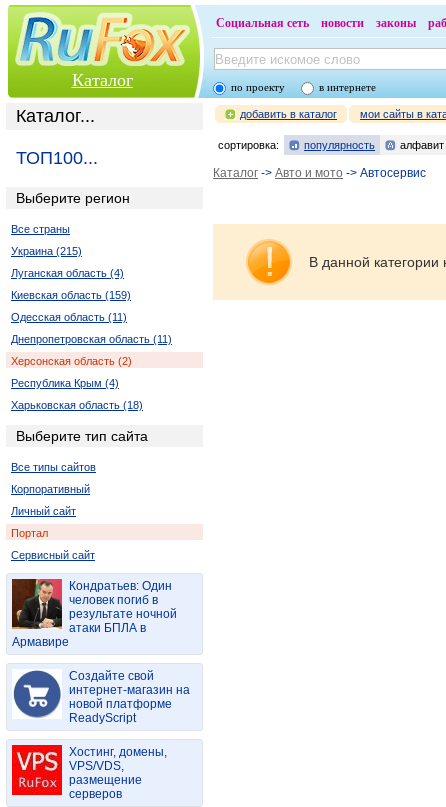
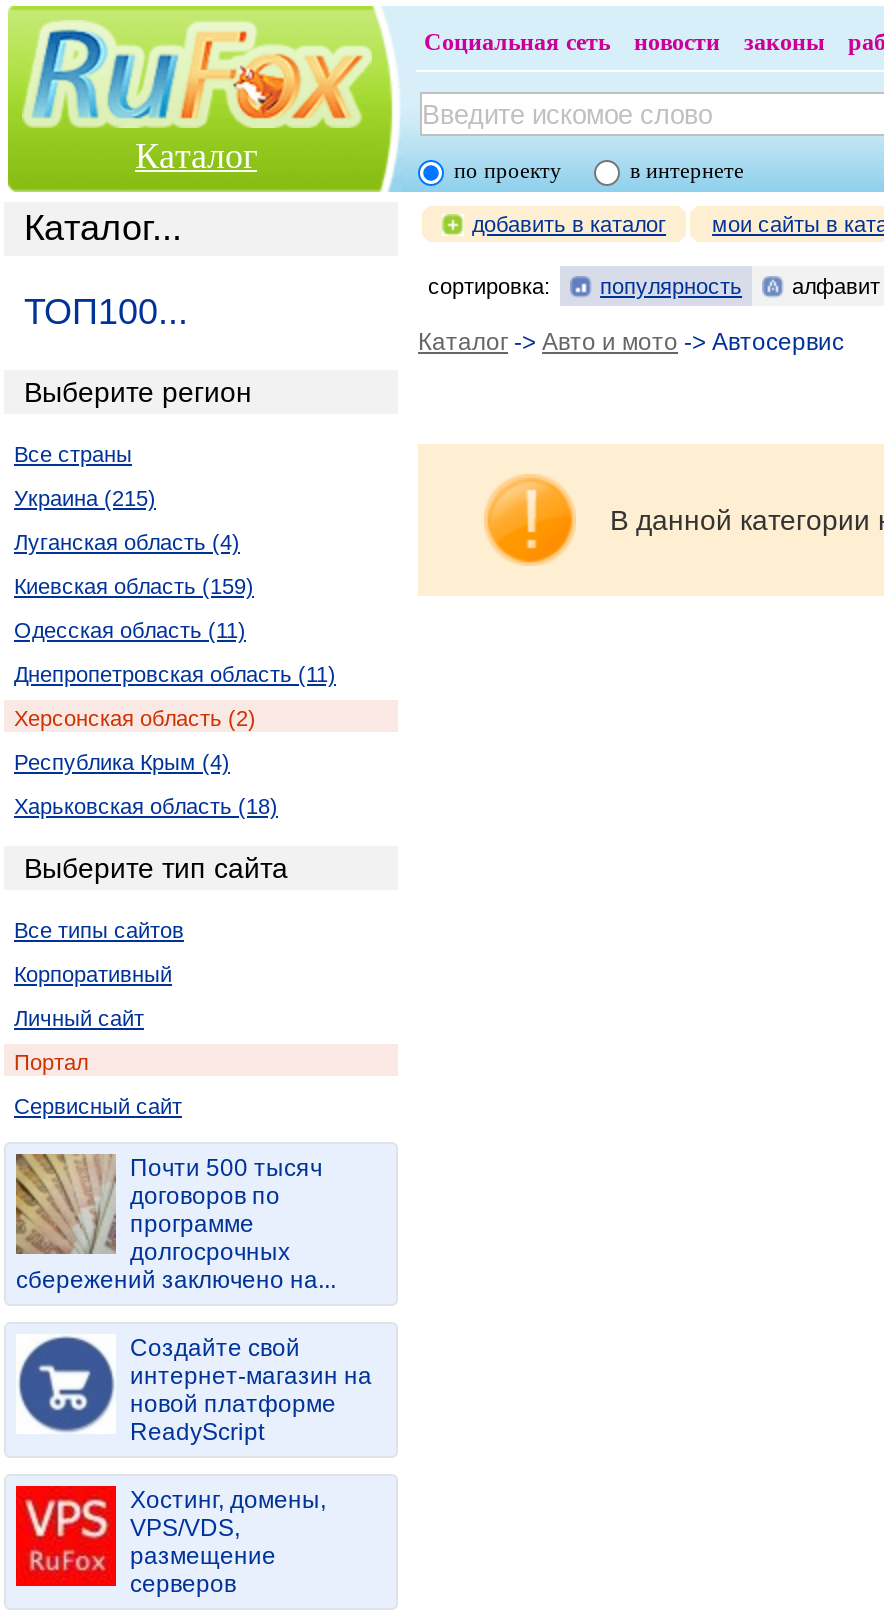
- [image]
- Кондратьев: Один
- человек погиб в
- результате ночной
- атаки БПЛА в
- Армавире
+ [image]
+ Почти 500 тысяч
+ договоров по
+ программе
+ долгосрочных
+ сбережений заключено на...
